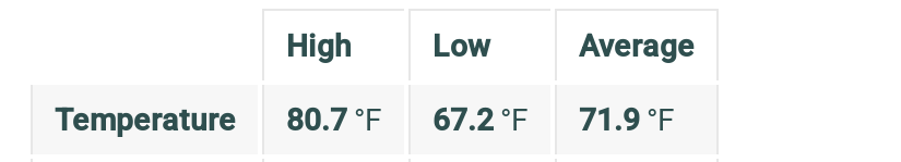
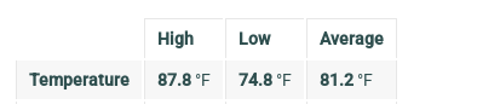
- 80.7 °F
+ 87.8 °F

- 67.2 °F
+ 74.8 °F

- 71.9 °F
+ 81.2 °F
